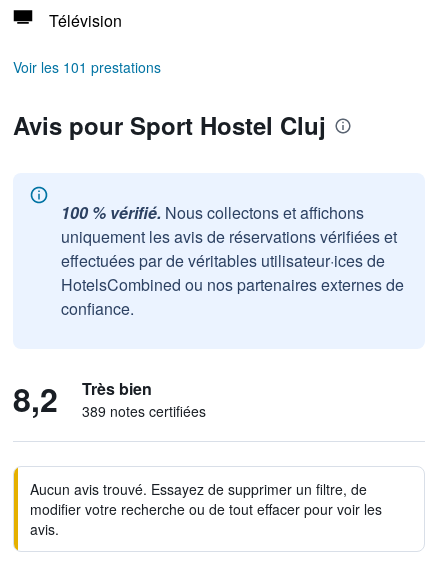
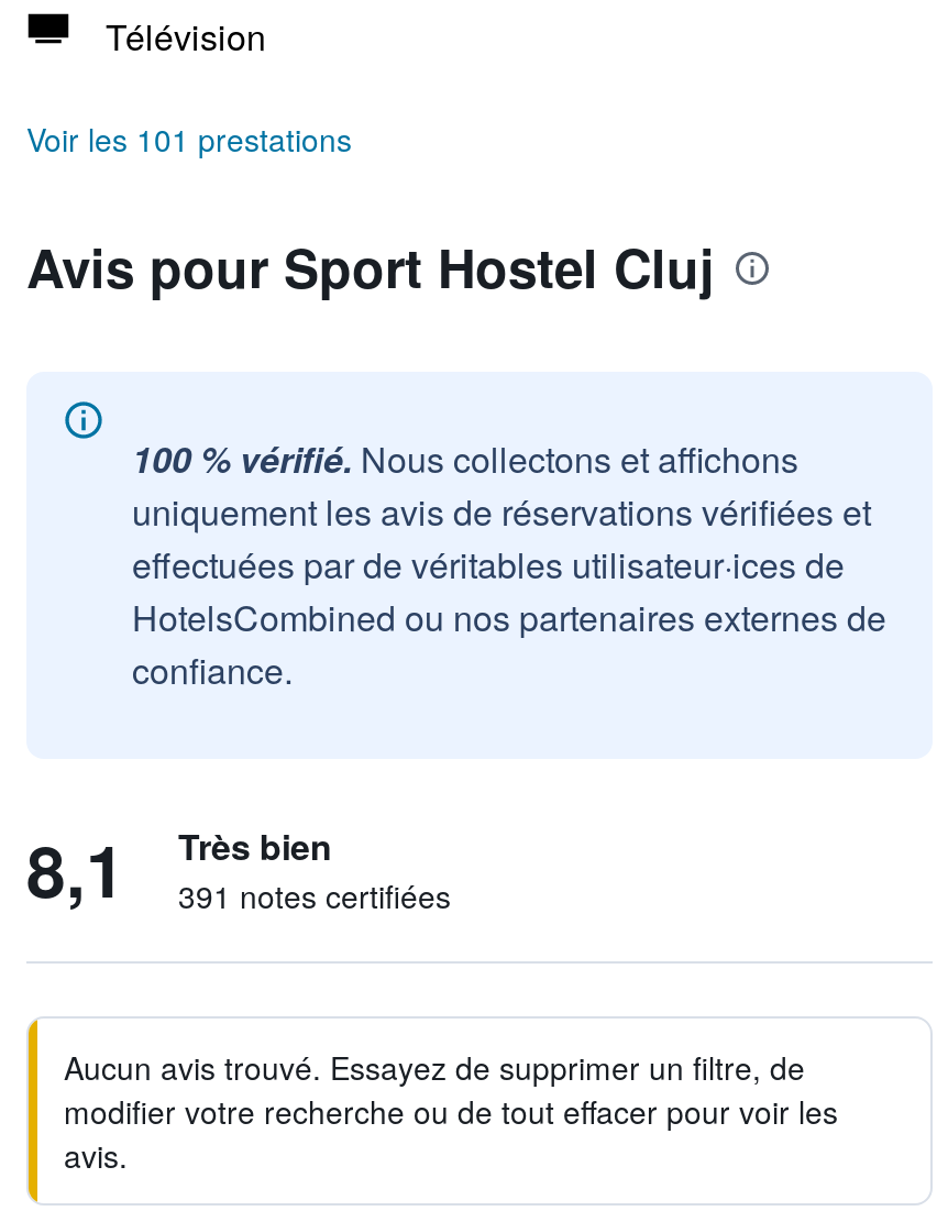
- 8,2
+ 8,1

- 389 notes certifiées
+ 391 notes certifiées
